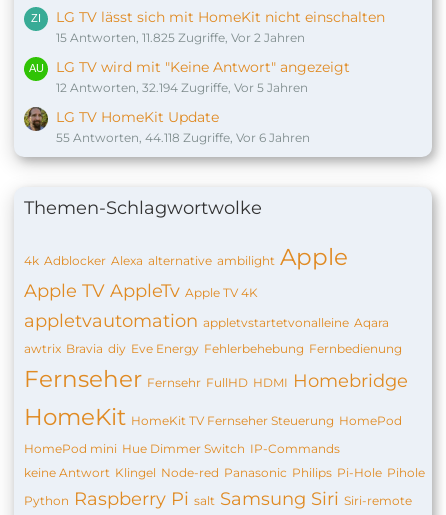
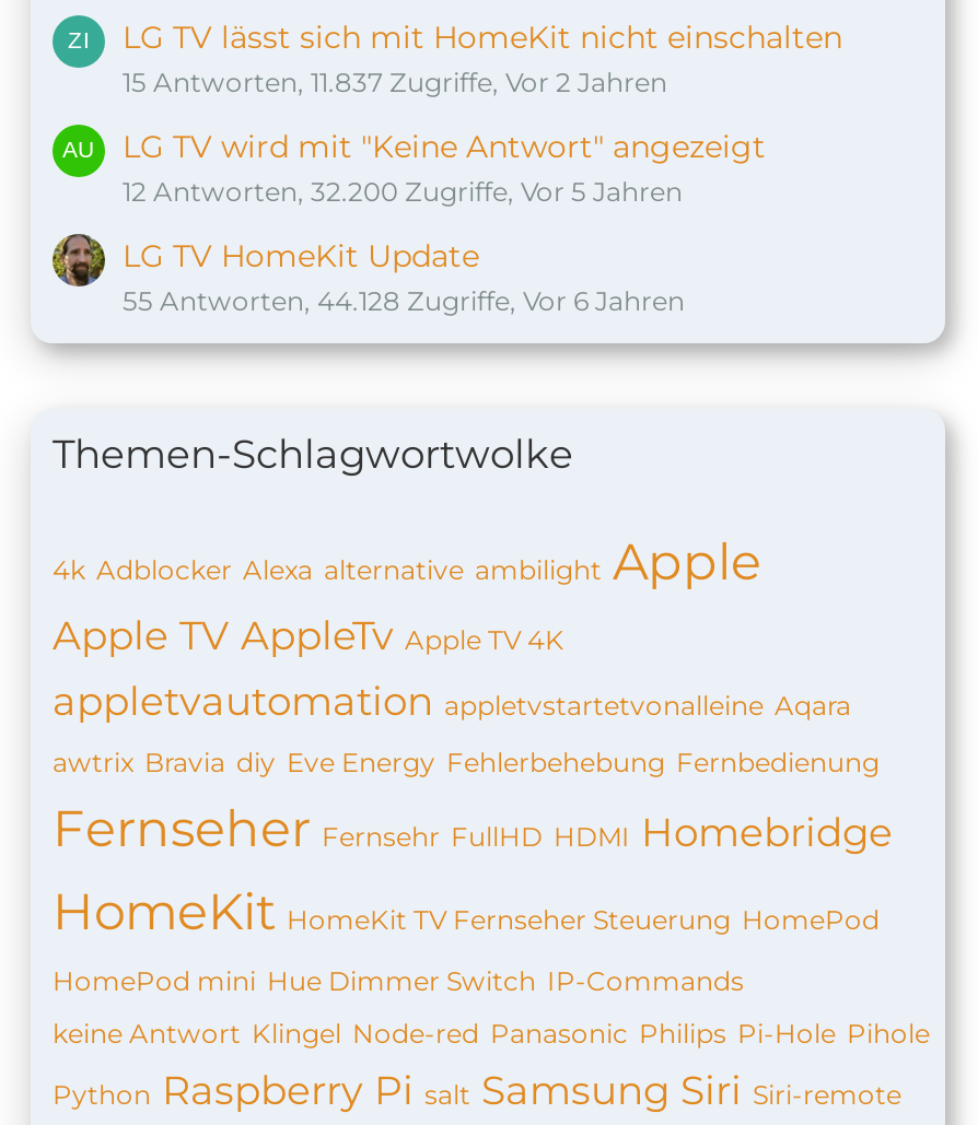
- 15 Antworten, 11.825 Zugriffe, Vor 2 Jahren
+ 15 Antworten, 11.837 Zugriffe, Vor 2 Jahren

- 12 Antworten, 32.194 Zugriffe, Vor 5 Jahren
+ 12 Antworten, 32.200 Zugriffe, Vor 5 Jahren

- 55 Antworten, 44.118 Zugriffe, Vor 6 Jahren
+ 55 Antworten, 44.128 Zugriffe, Vor 6 Jahren
